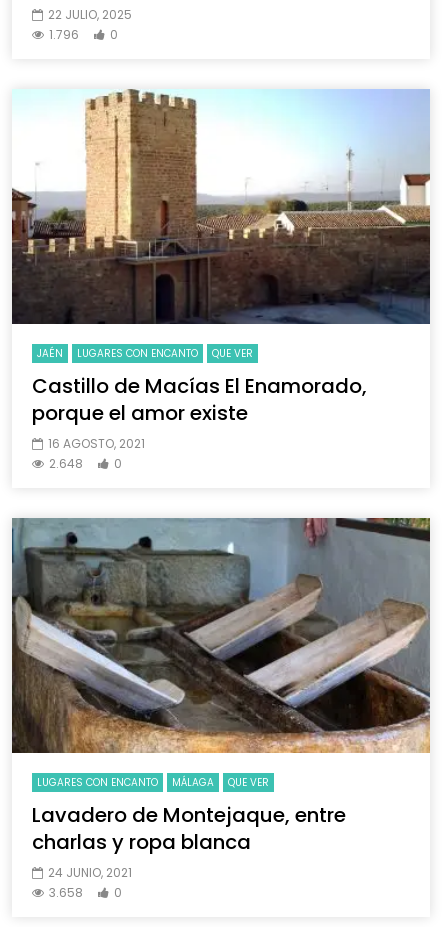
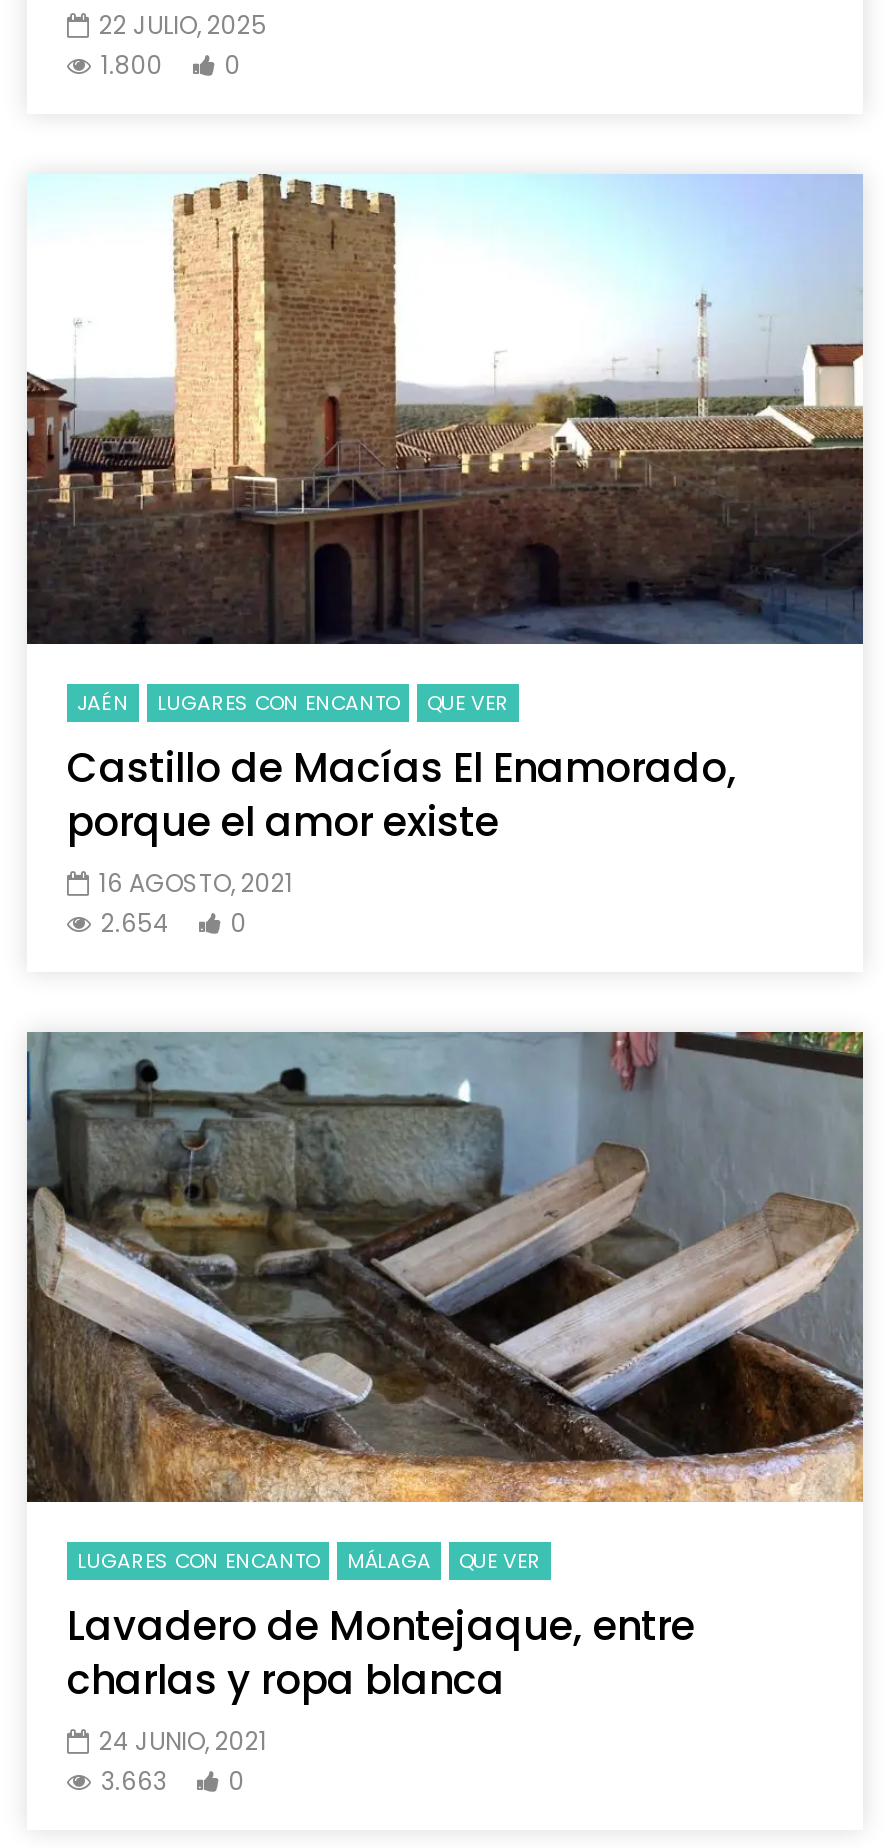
- 1.796 0
+ 1.800 0

- 2.648 0
+ 2.654 0

- 3.658 0
+ 3.663 0
